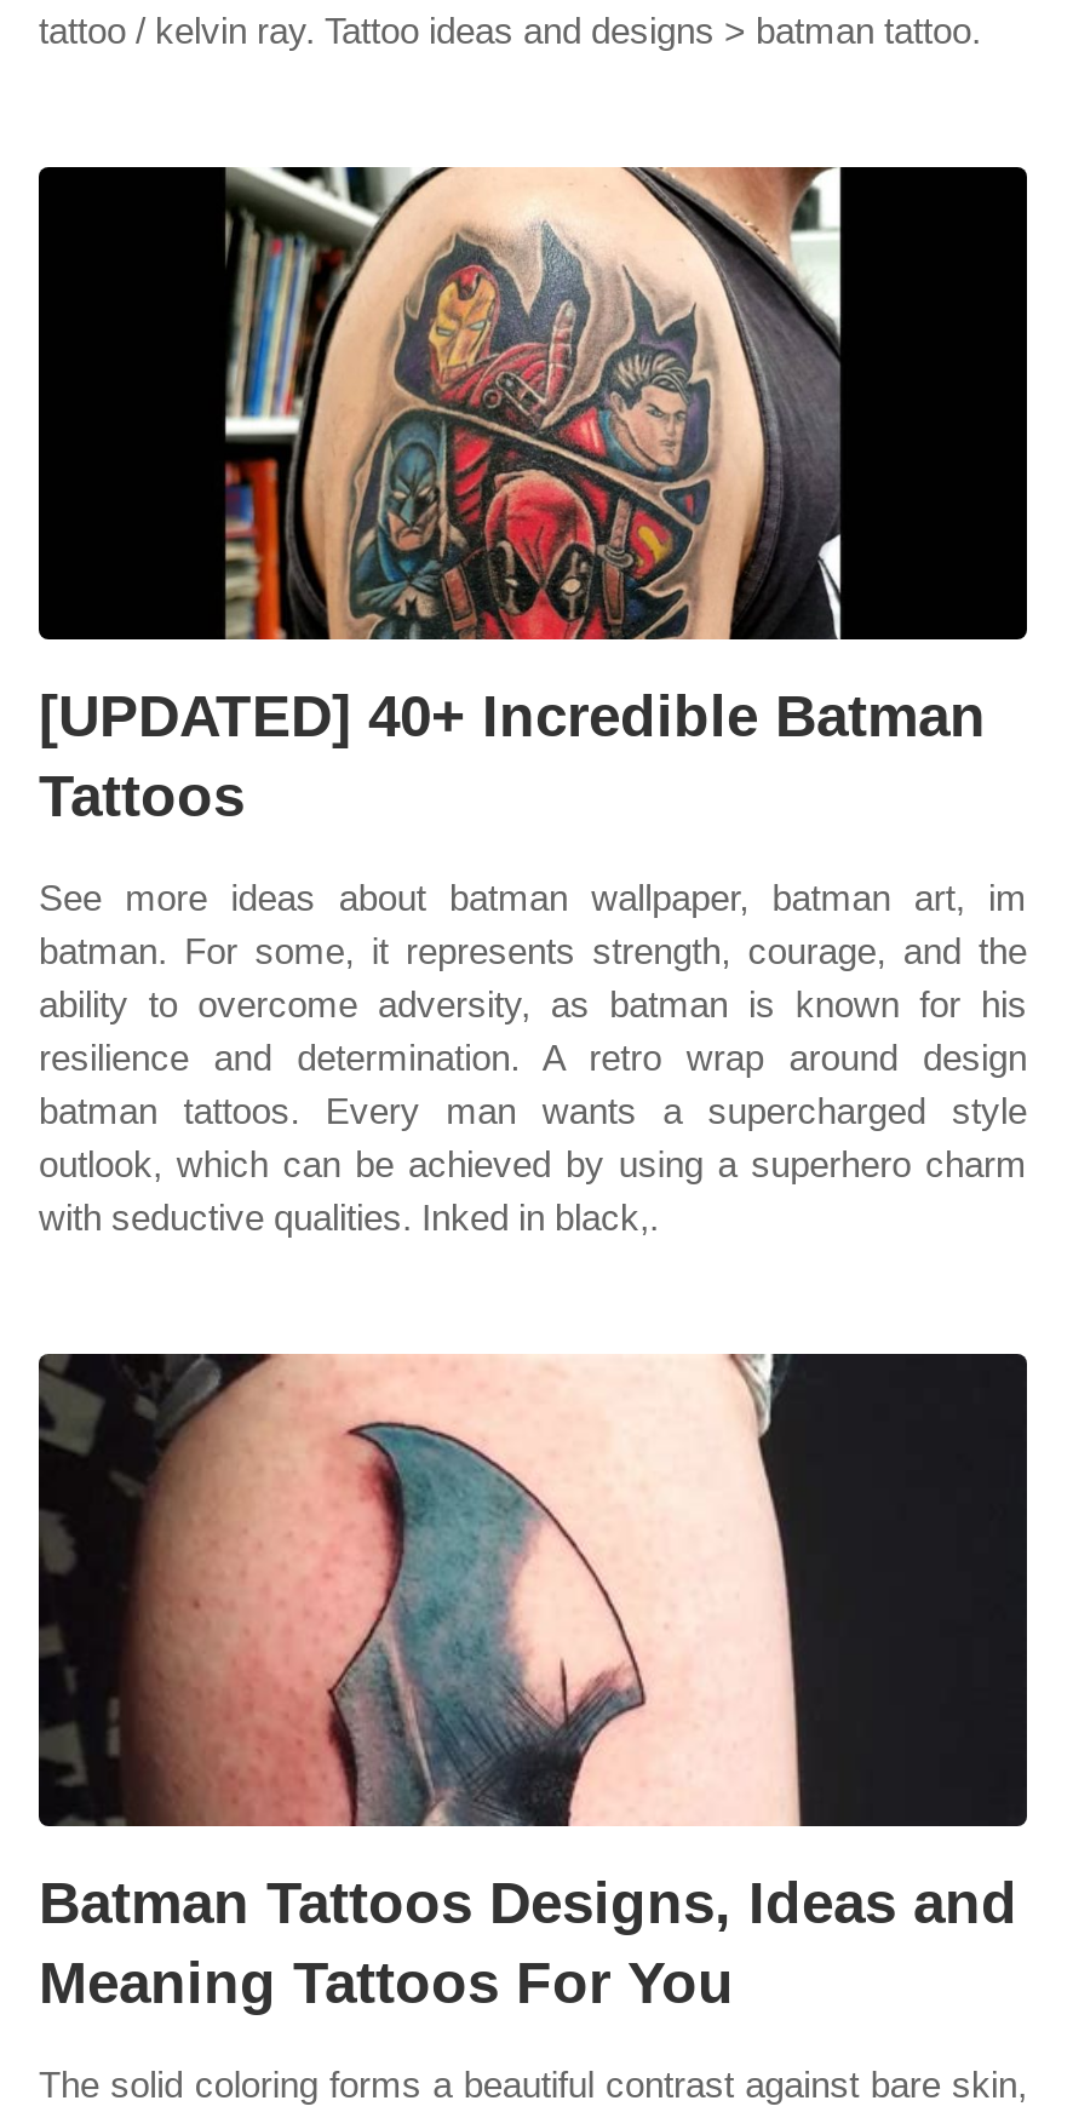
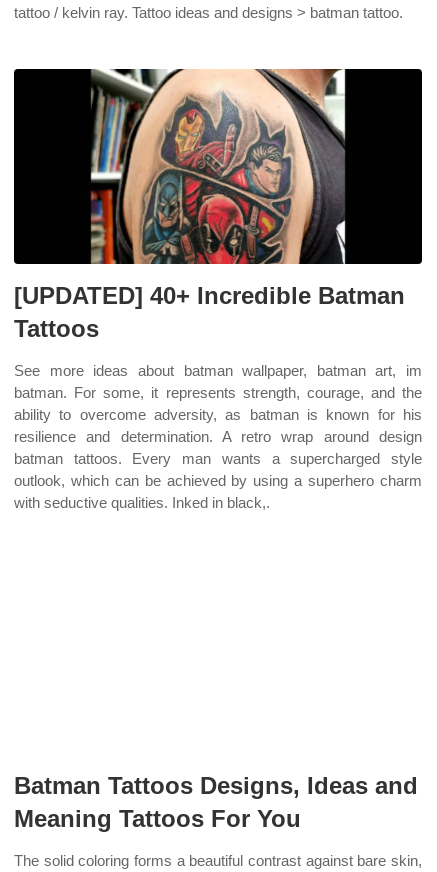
- [image]
